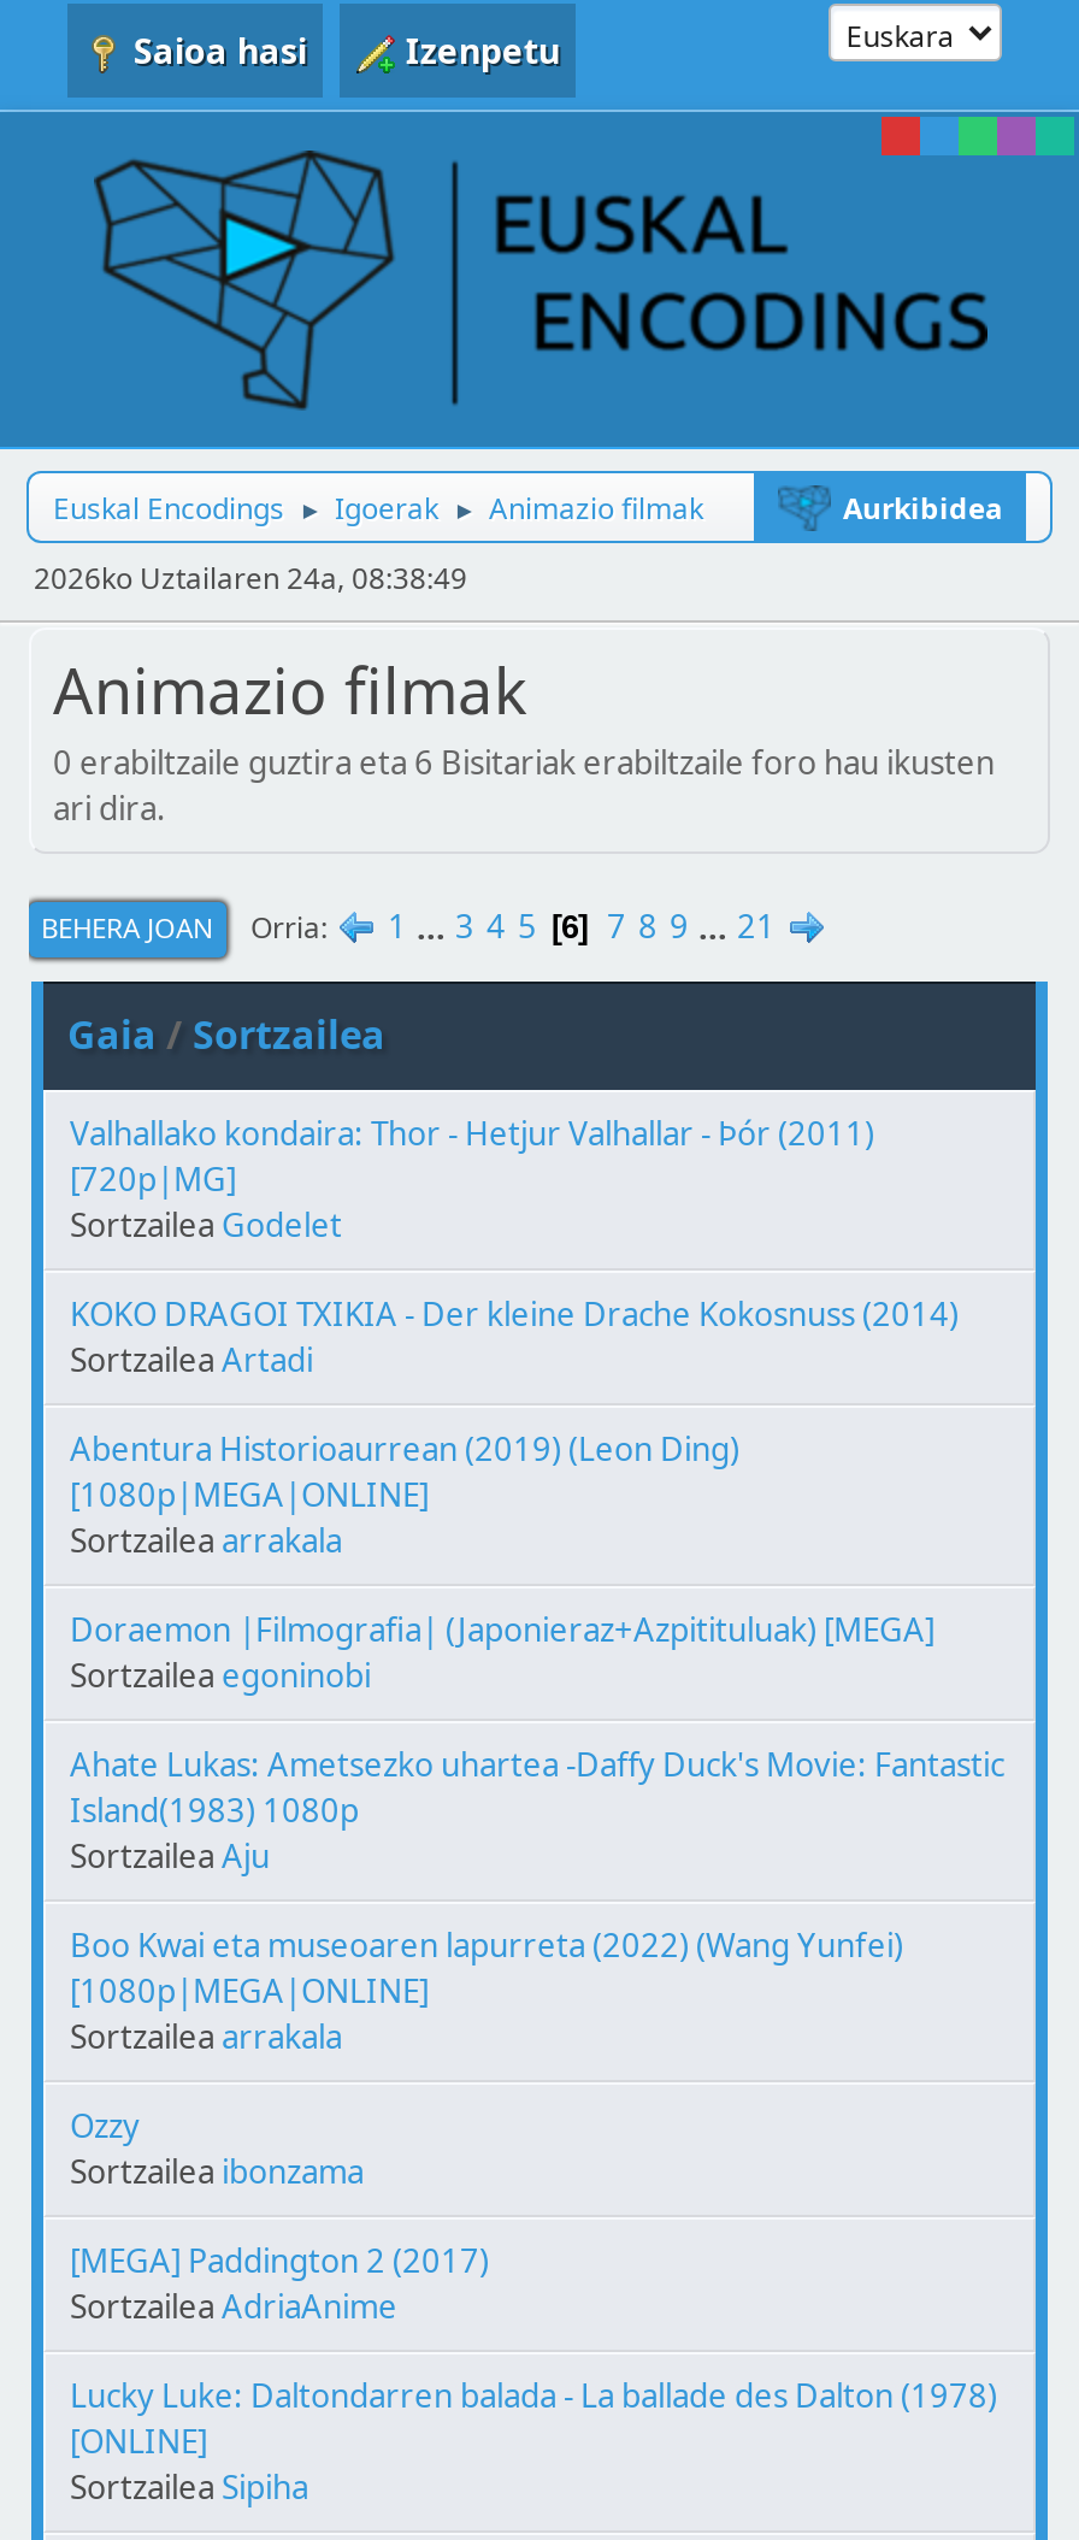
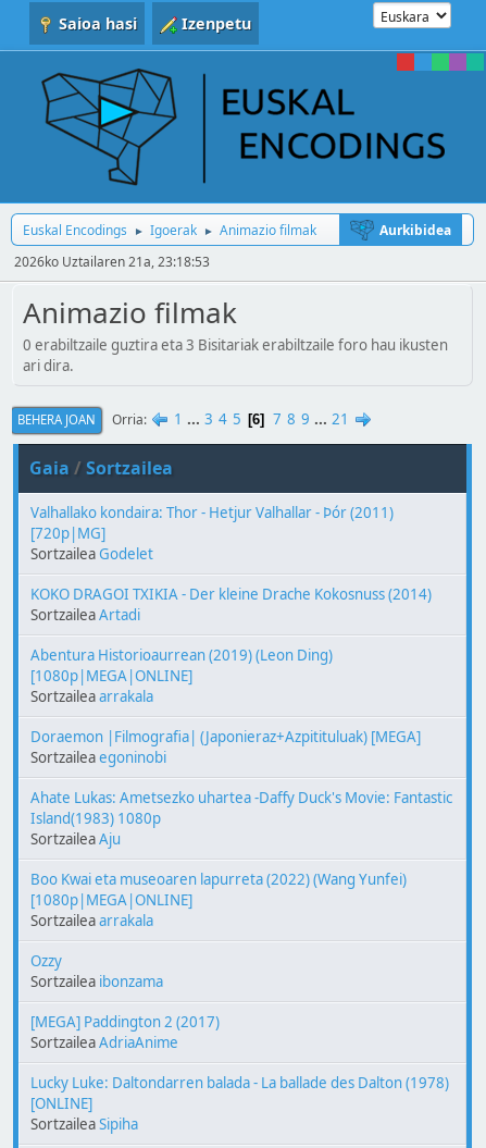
- 2026ko Uztailaren 24a, 08:38:49
+ 2026ko Uztailaren 21a, 23:18:53

- 0 erabiltzaile guztira eta 6 Bisitariak erabiltzaile foro hau ikusten
+ 0 erabiltzaile guztira eta 3 Bisitariak erabiltzaile foro hau ikusten
